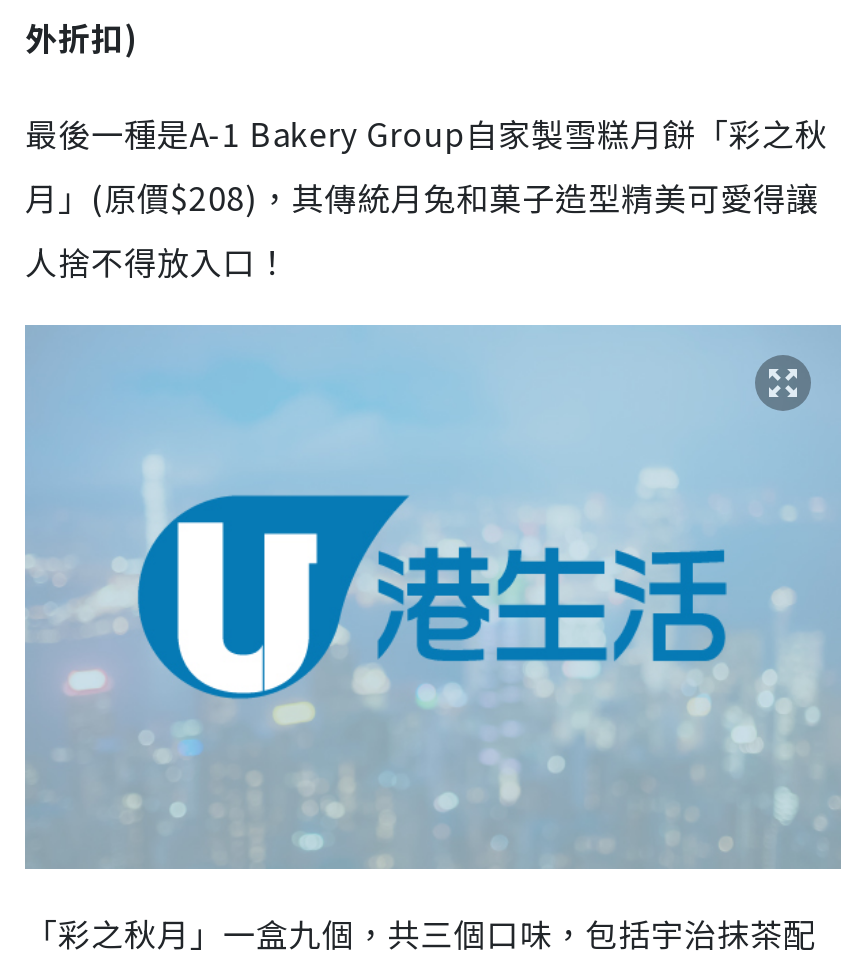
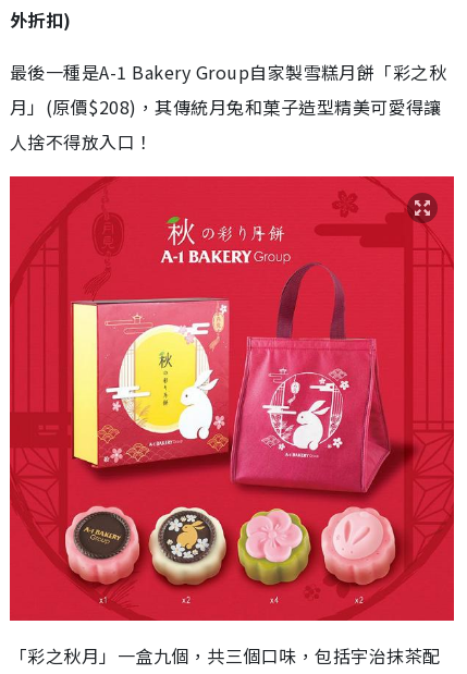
- [image]
+ [image]
